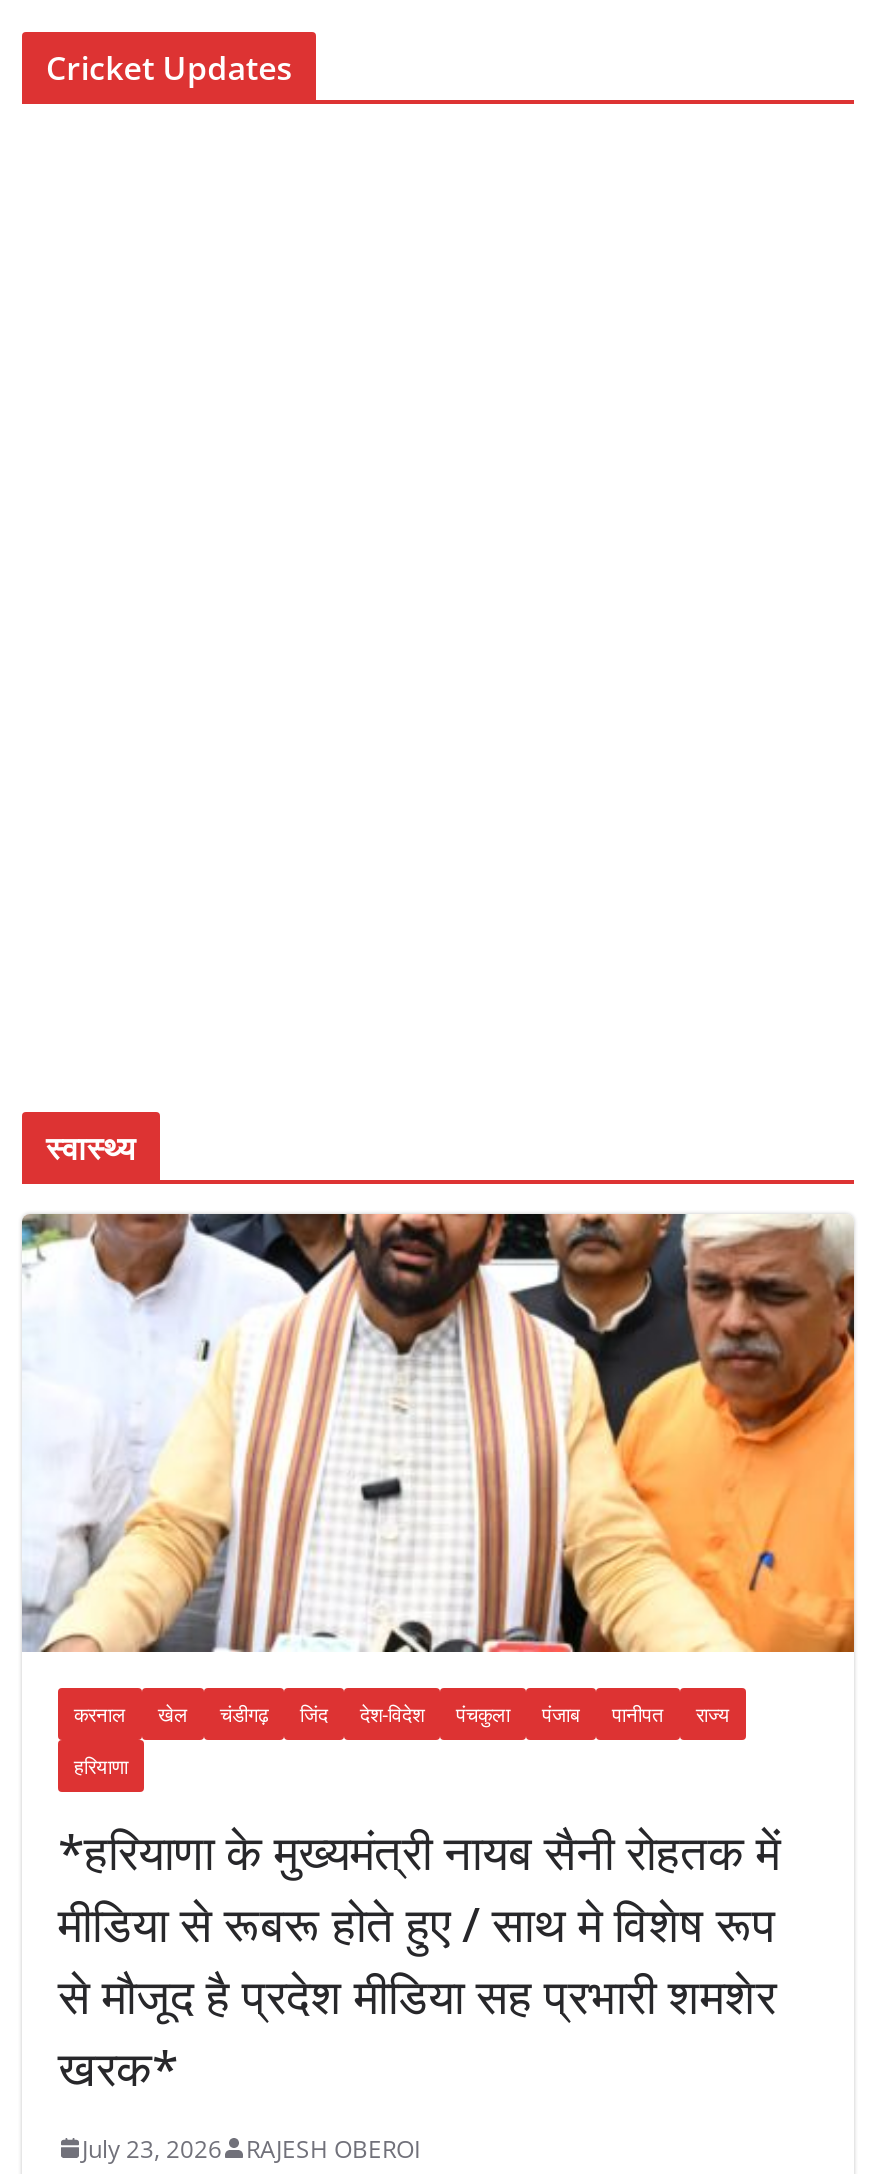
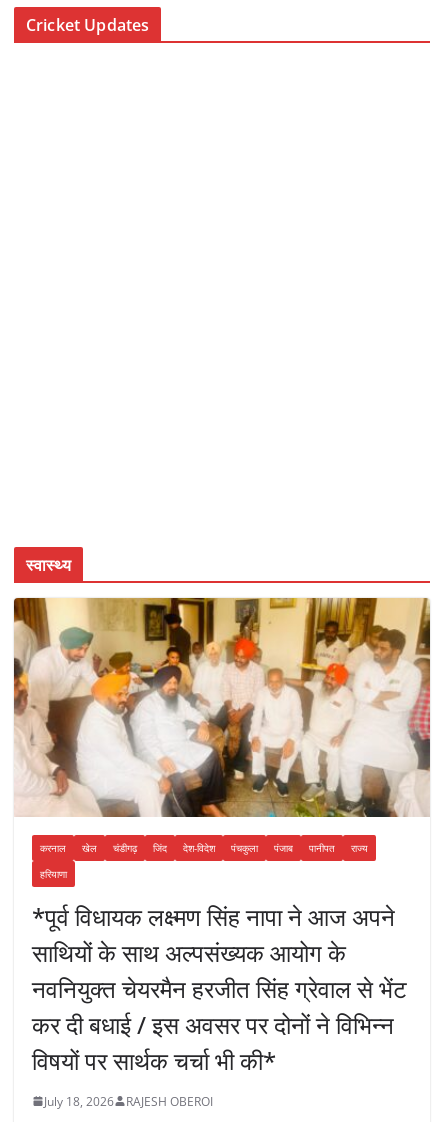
- [image]
+ [image]

- *हरियाणा के मुख्यमंत्री नायब सैनी रोहतक में
- मीडिया से रूबरू होते हुए / साथ मे विशेष रूप
- से मौजूद है प्रदेश मीडिया सह प्रभारी शमशेर
- खरक*
+ *पूर्व विधायक लक्ष्मण सिंह नापा ने आज अपने
+ साथियों के साथ अल्पसंख्यक आयोग के
+ नवनियुक्त चेयरमैन हरजीत सिंह ग्रेवाल से भेंट
+ कर दी बधाई / इस अवसर पर दोनों ने विभिन्न
+ विषयों पर सार्थक चर्चा भी की*

- July 23, 2026 RAJESH OBEROI
+ July 18, 2026 RAJESH OBEROI
